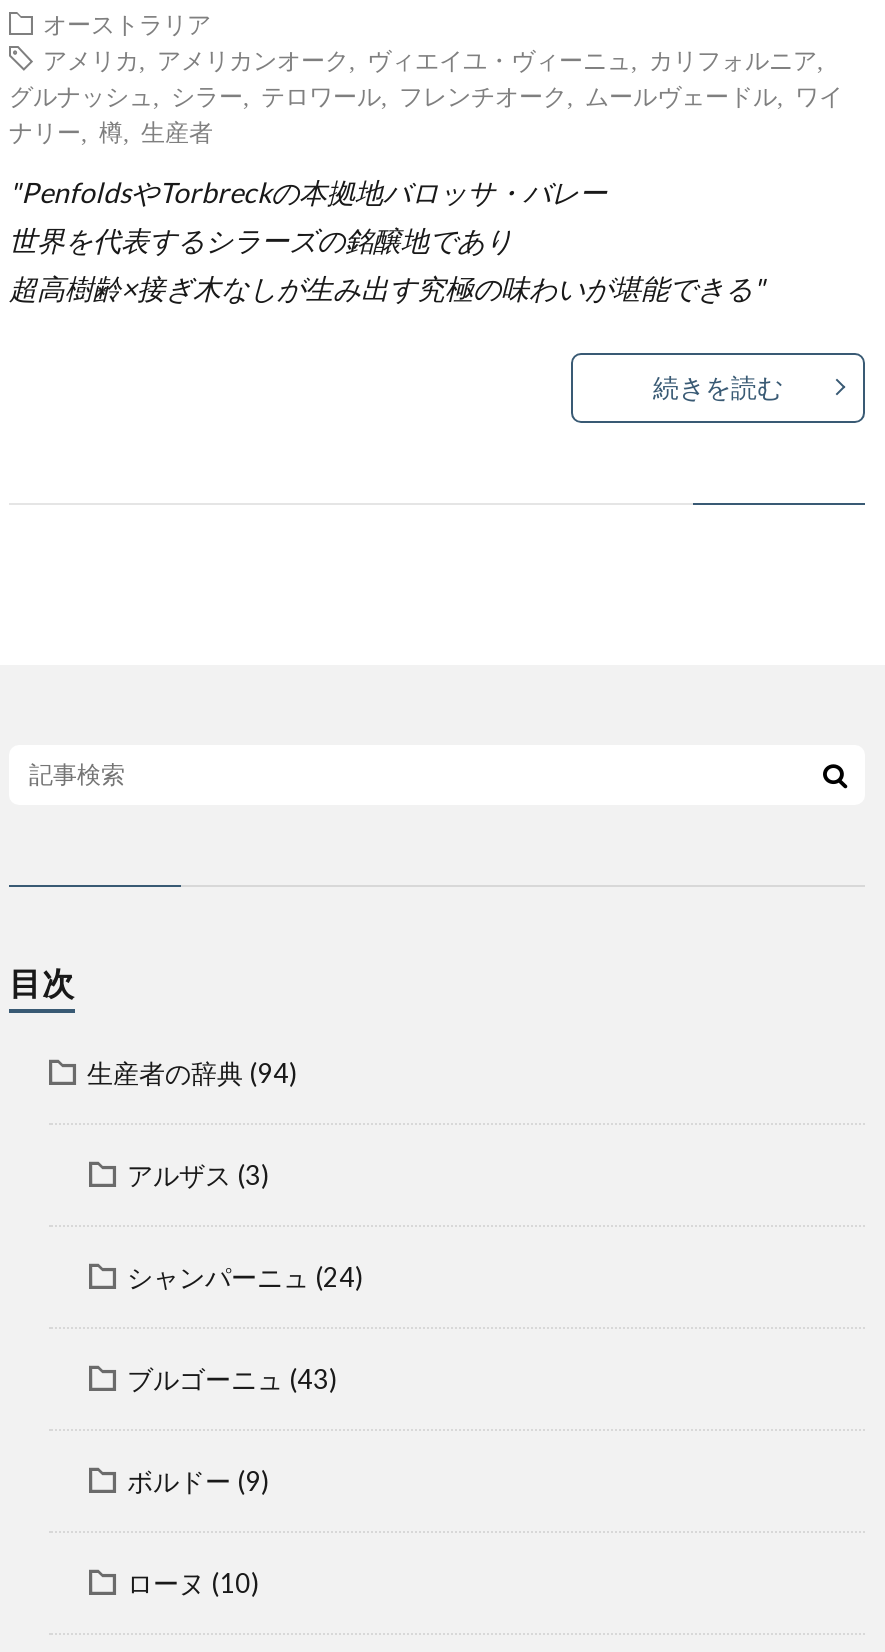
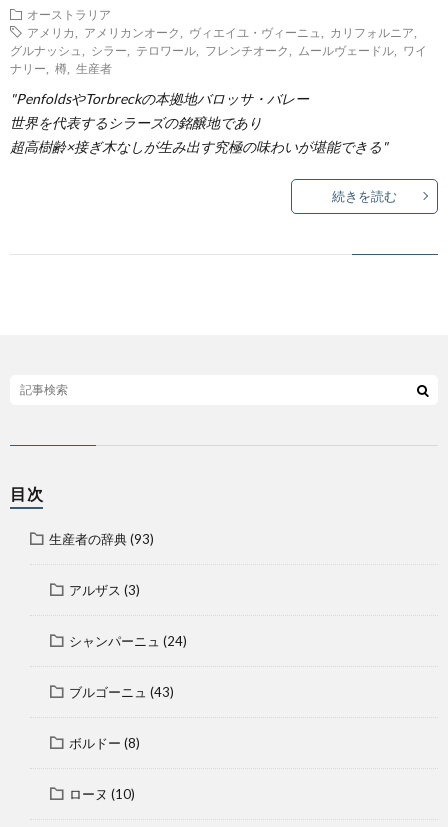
- 生産者の辞典(94)
+ 生産者の辞典(93)

- ボルドー(9)
+ ボルドー(8)
